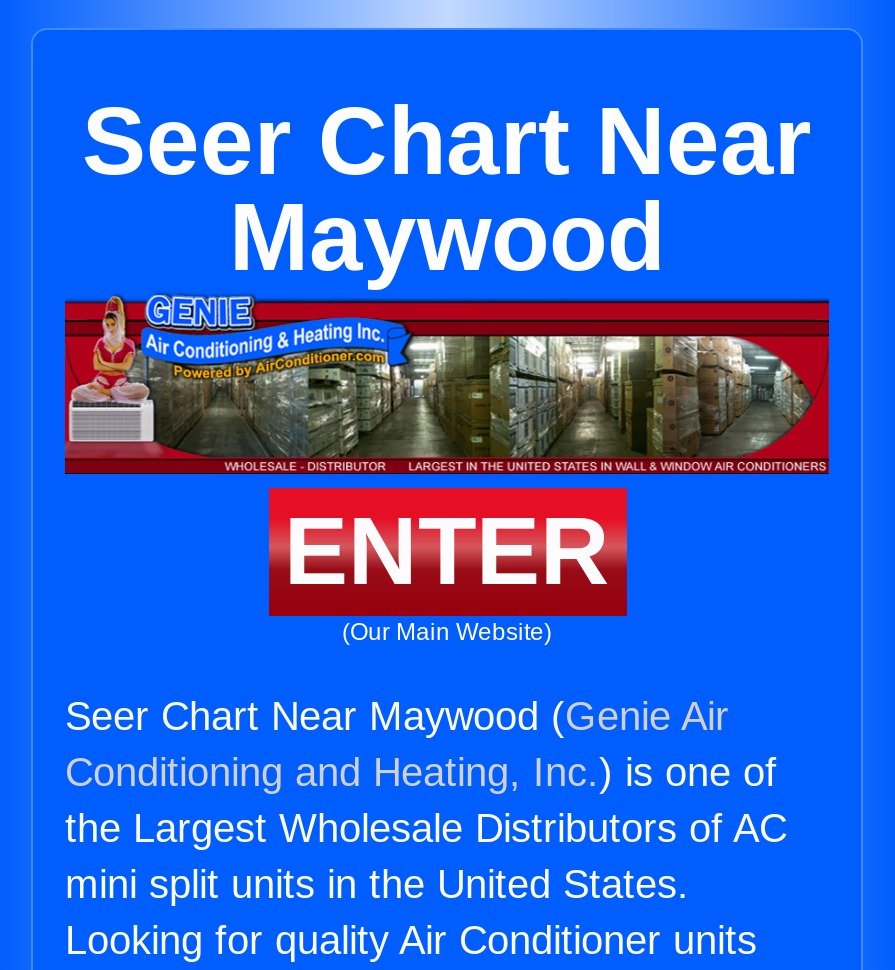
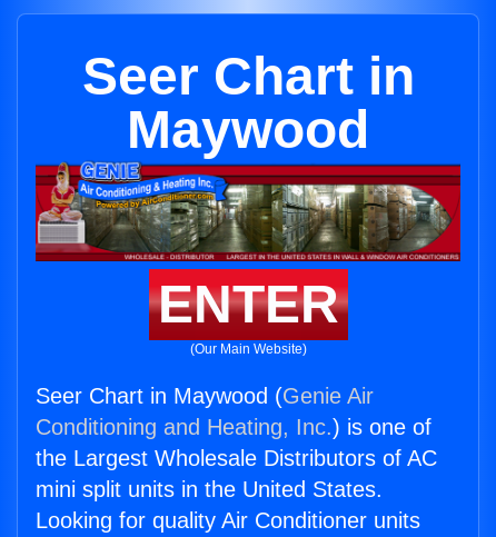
- Seer Chart Near
+ Seer Chart in

- Seer Chart Near Maywood (Genie Air
+ Seer Chart in Maywood (Genie Air
